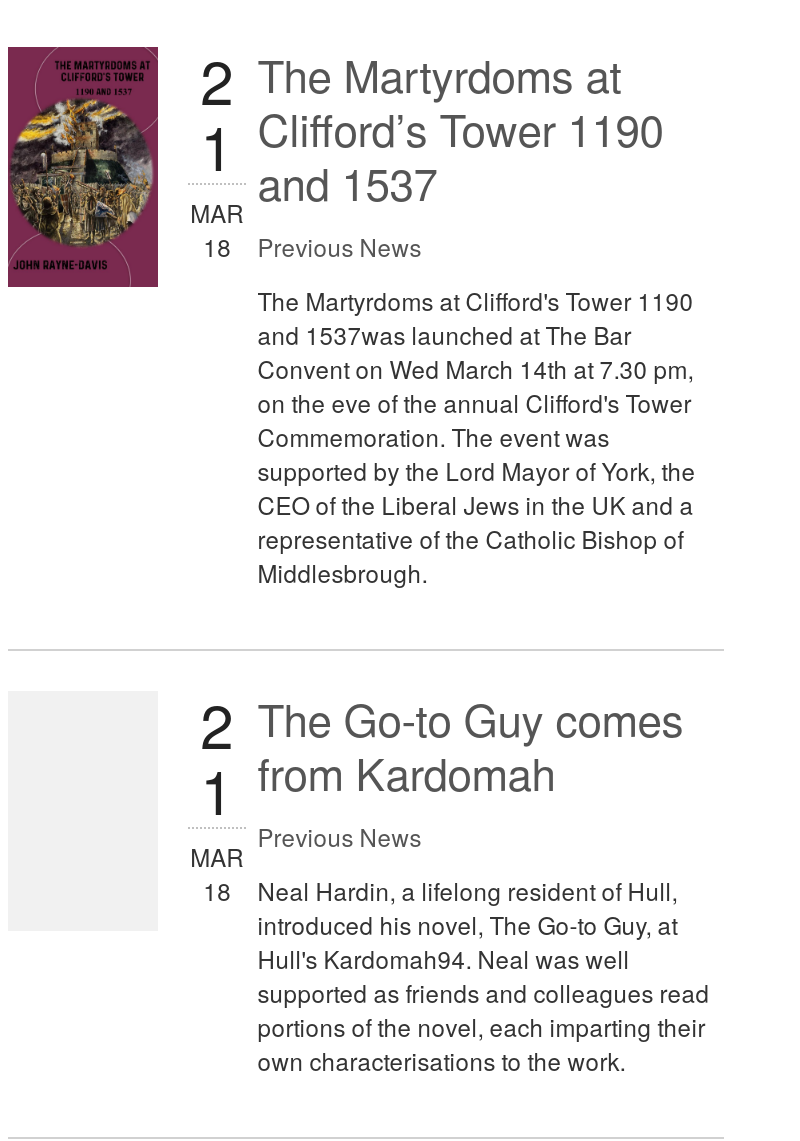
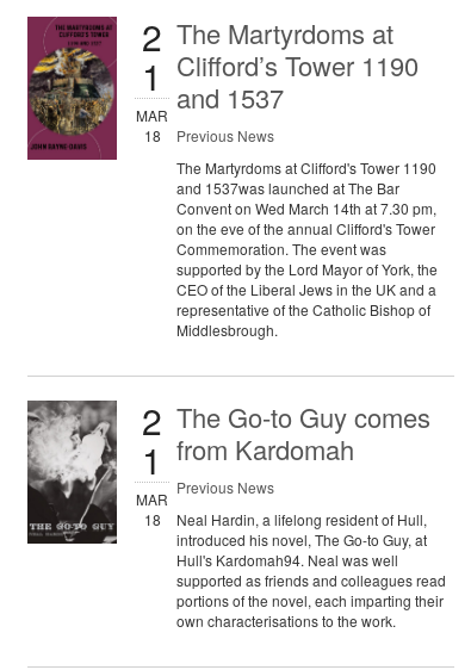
+ [image]
